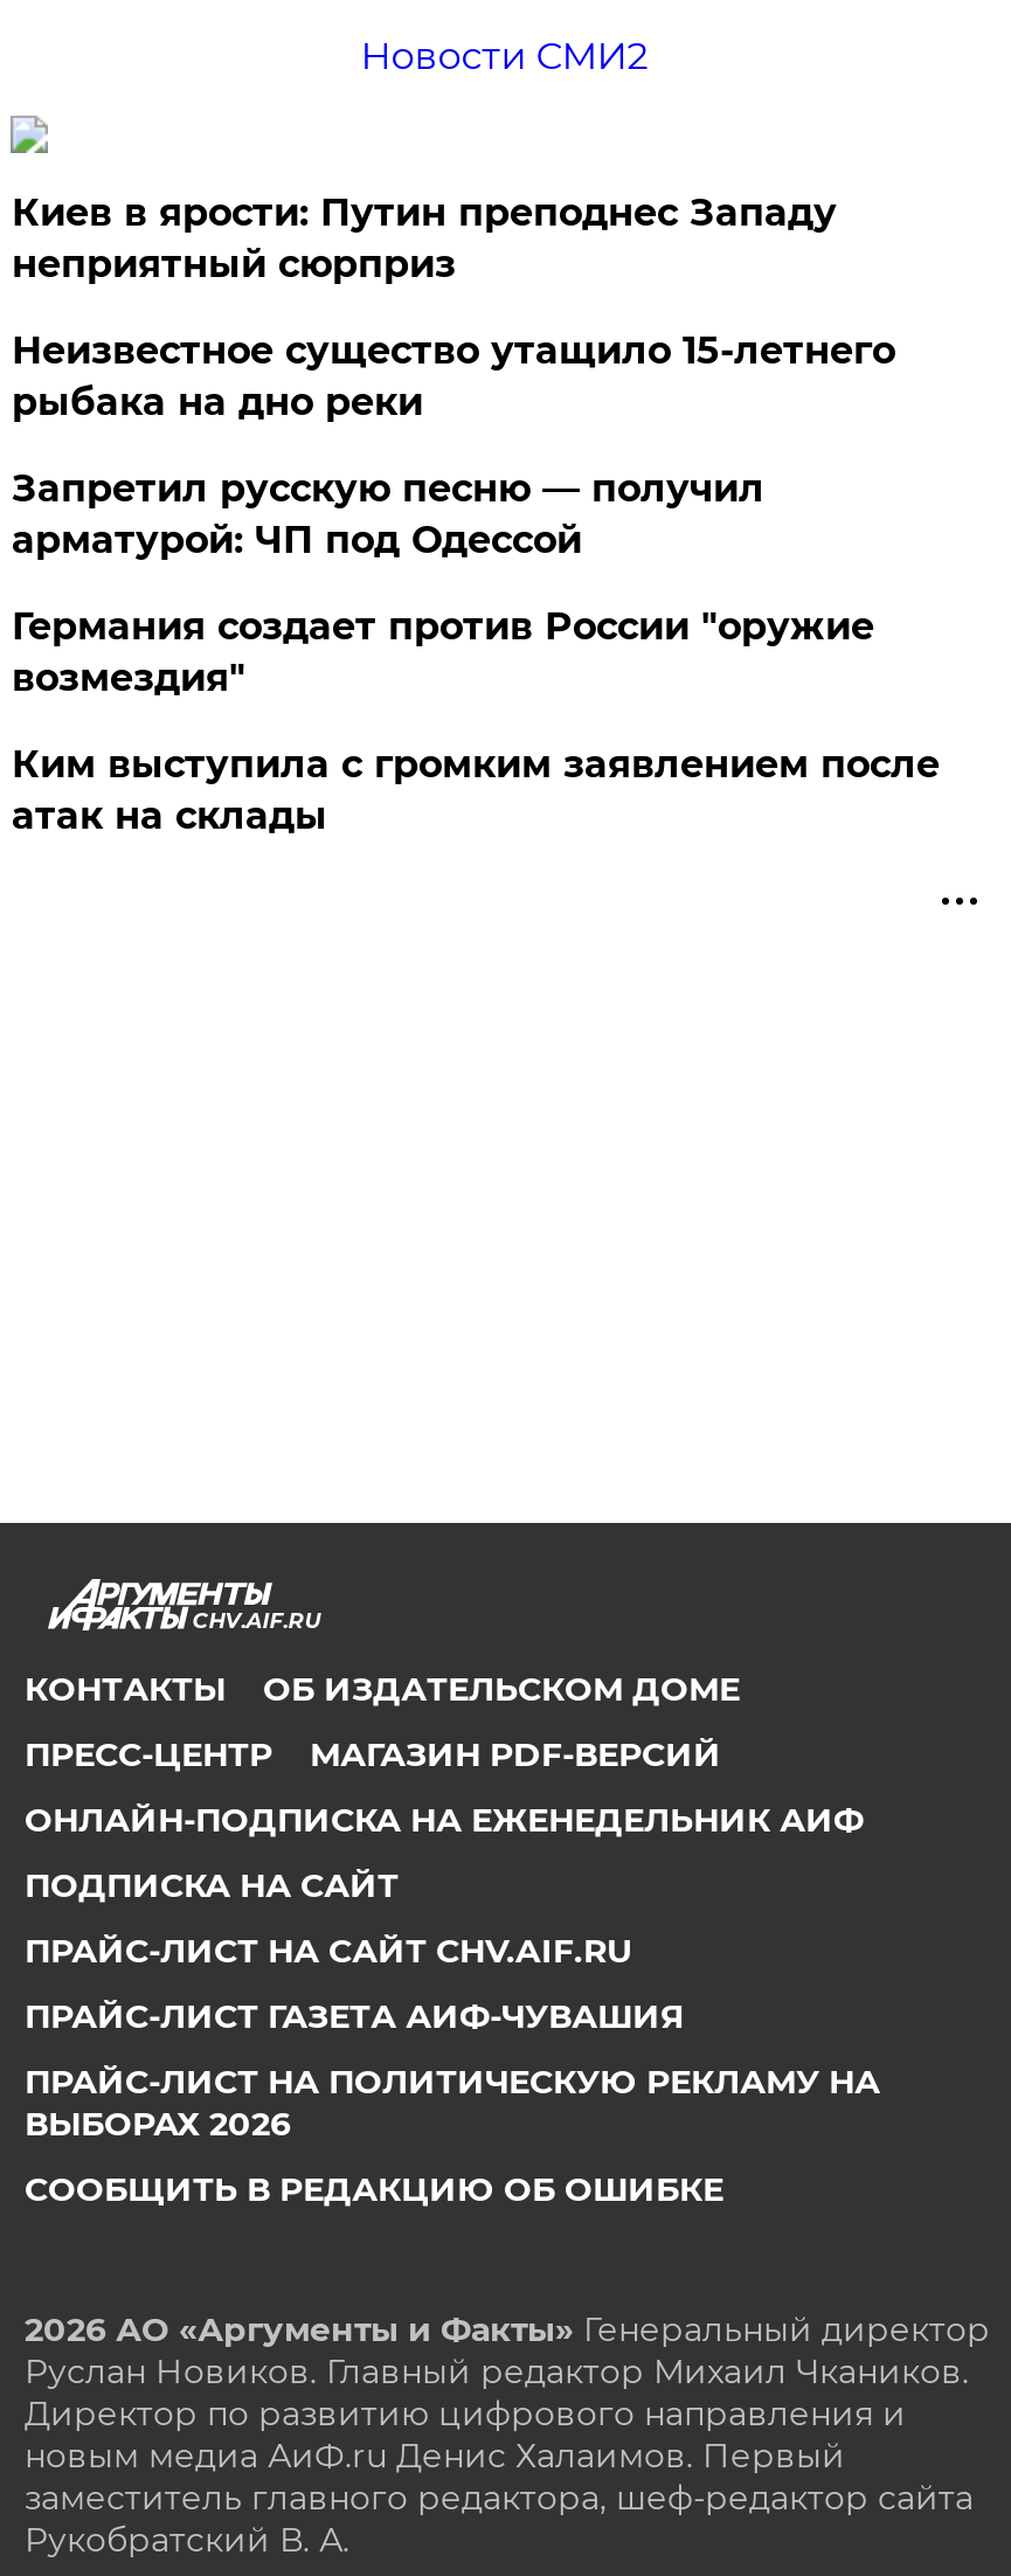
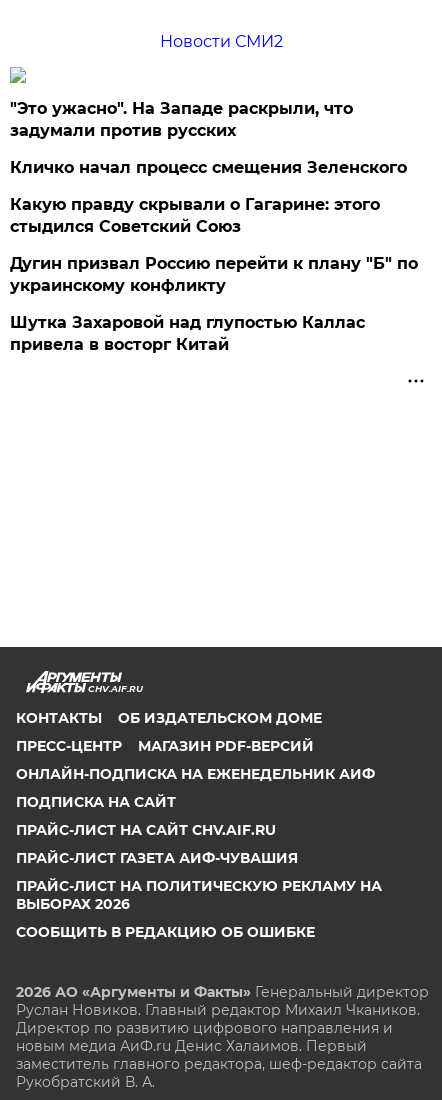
- Киев в ярости: Путин преподнес Западу
- неприятный сюрприз
+ "Это ужасно". На Западе раскрыли, что
+ задумали против русских

- Неизвестное существо утащило 15-летнего
- рыбака на дно реки
+ Кличко начал процесс смещения Зеленского

- Запретил русскую песню — получил
- арматурой: ЧП под Одессой
+ Какую правду скрывали о Гагарине: этого
+ стыдился Советский Союз

- Германия создает против России "оружие
- возмездия"
+ Дугин призвал Россию перейти к плану "Б" по
+ украинскому конфликту

- Ким выступила с громким заявлением после
- атак на склады
+ Шутка Захаровой над глупостью Каллас
+ привела в восторг Китай
